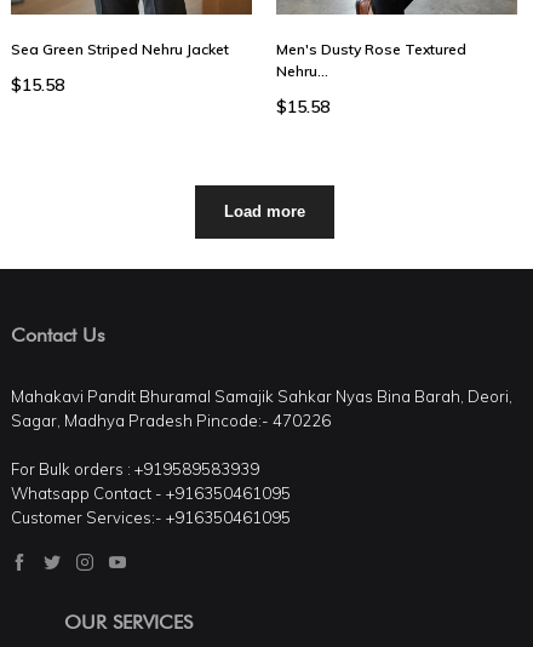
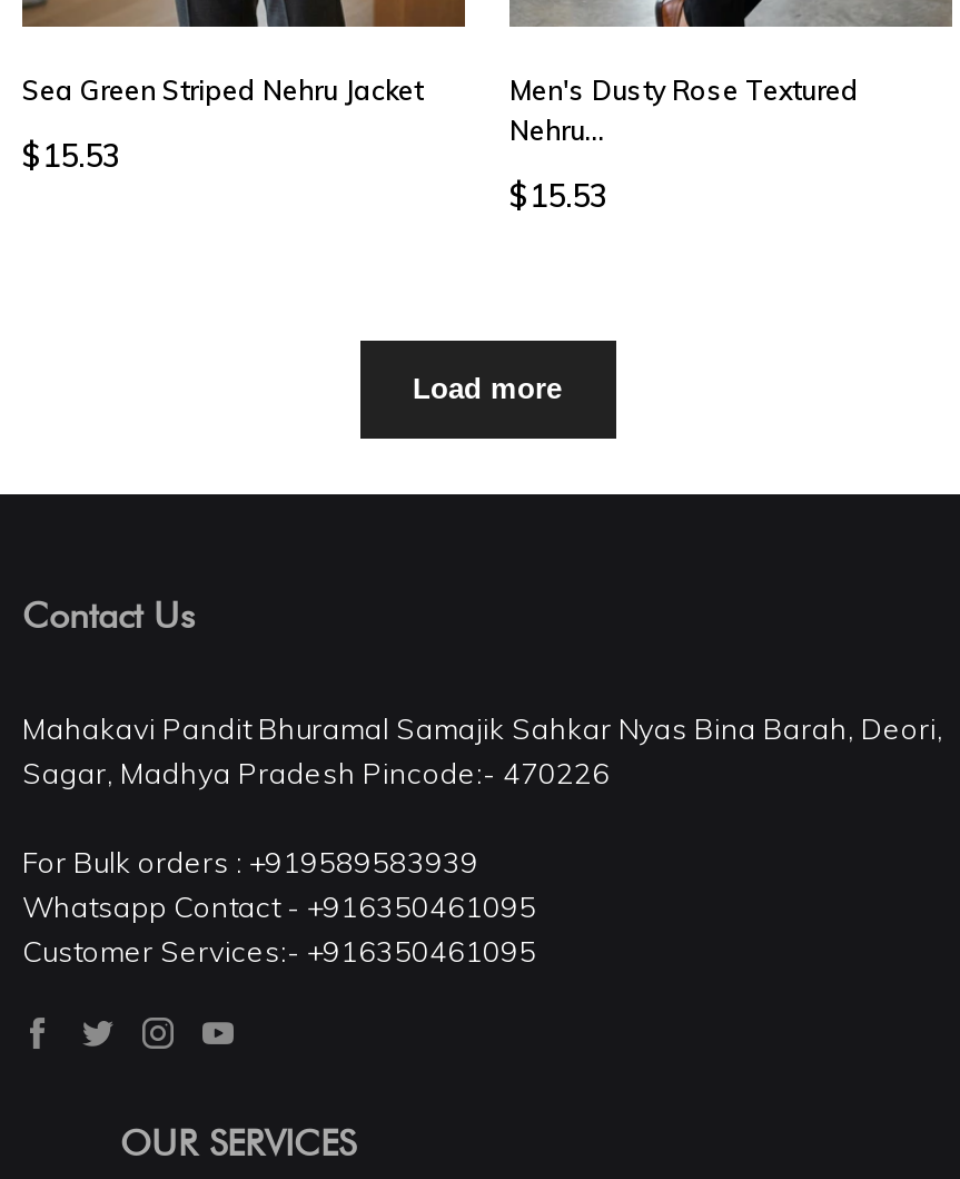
- $15.58
+ $15.53

- $15.58
+ $15.53
